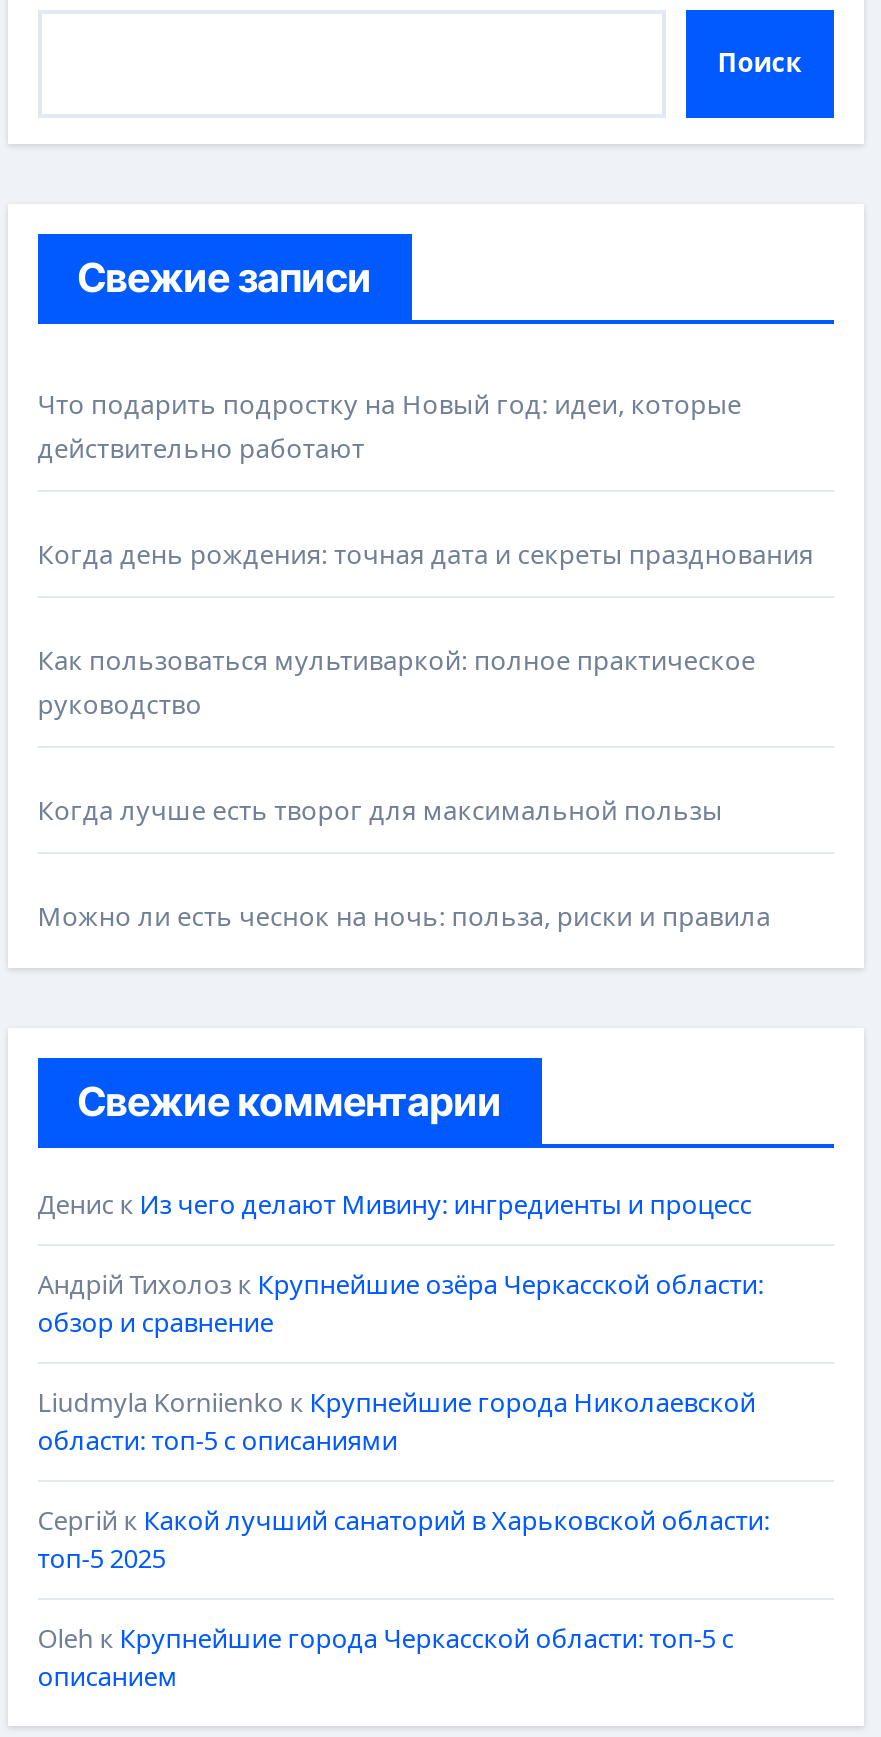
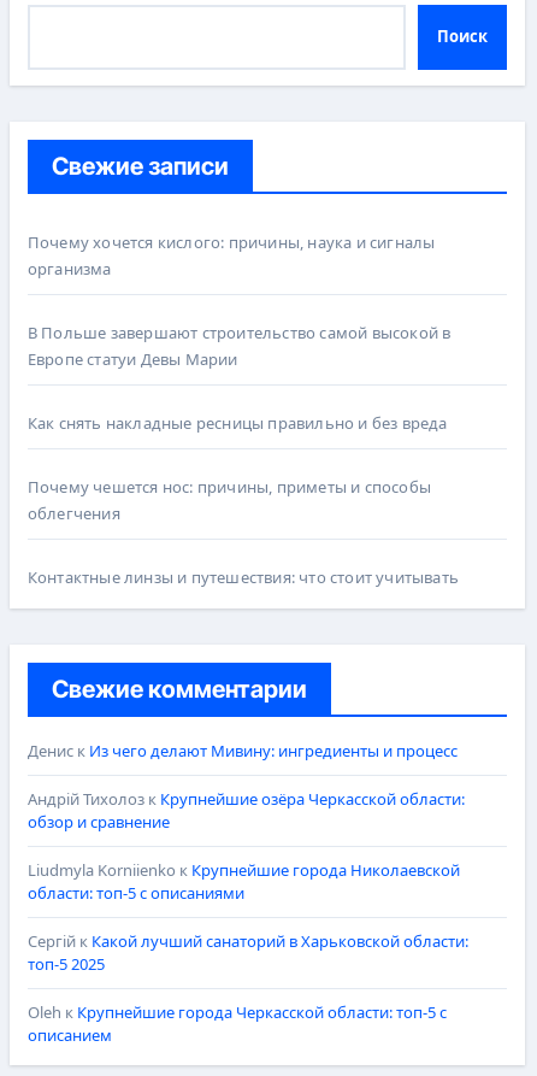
- Что подарить подростку на Новый год: идеи, которые
- действительно работают
+ Почему хочется кислого: причины, наука и сигналы
+ организма

- Когда день рождения: точная дата и секреты празднования
+ В Польше завершают строительство самой высокой в
+ Европе статуи Девы Марии

- Как пользоваться мультиваркой: полное практическое
- руководство
+ Как снять накладные ресницы правильно и без вреда

- Когда лучше есть творог для максимальной пользы
+ Почему чешется нос: причины, приметы и способы
+ облегчения

- Можно ли есть чеснок на ночь: польза, риски и правила
+ Контактные линзы и путешествия: что стоит учитывать
